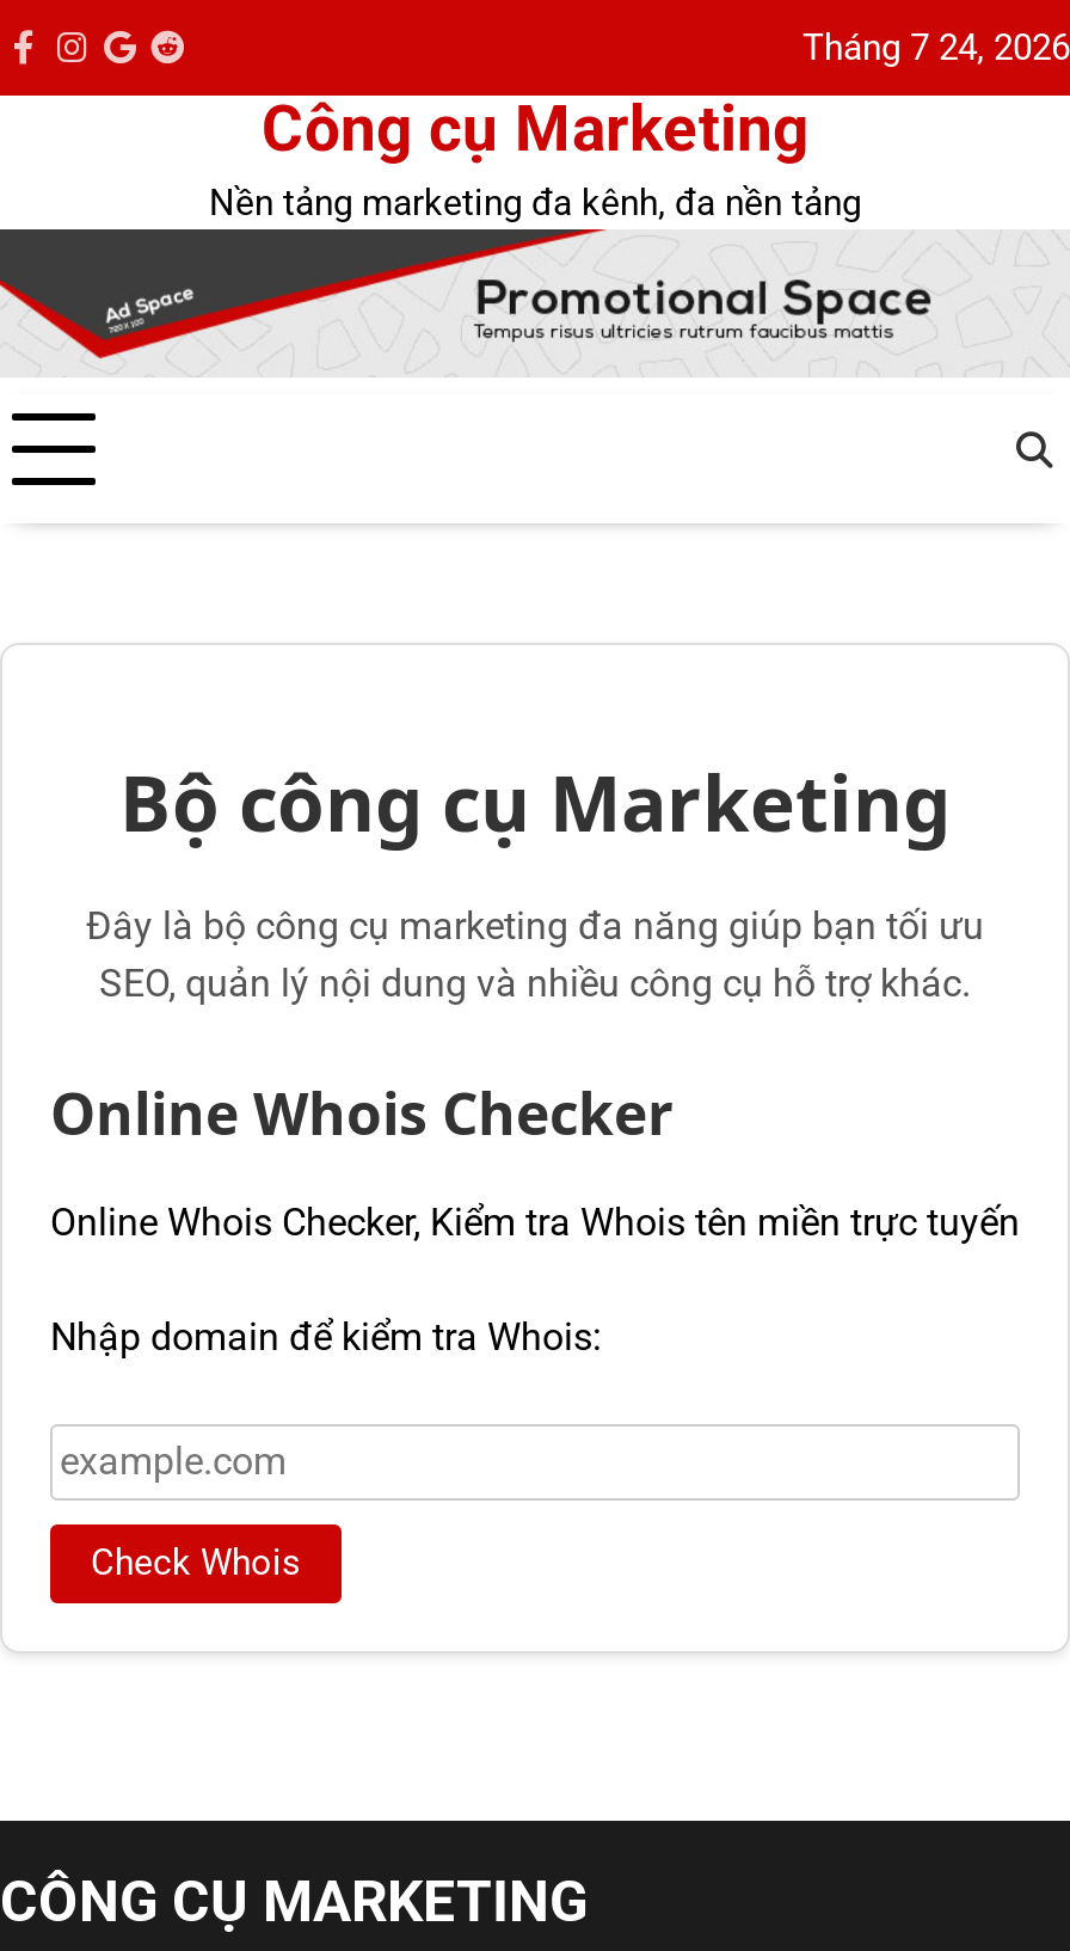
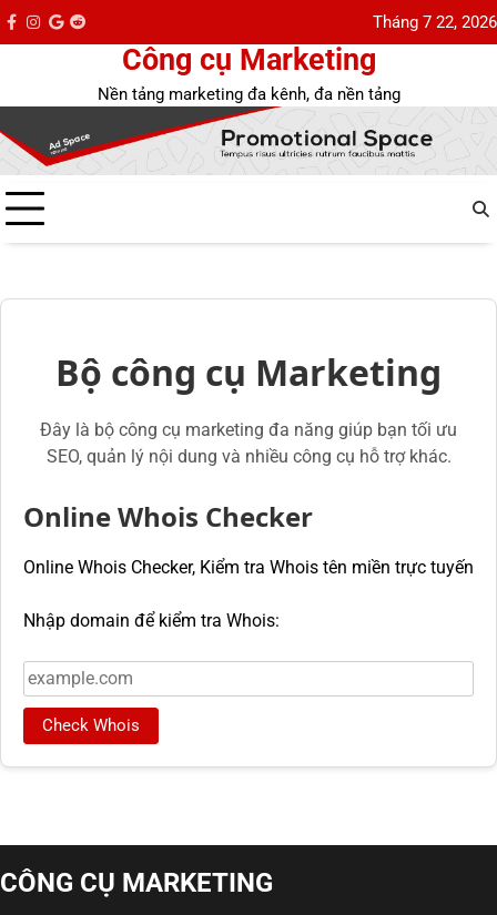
- Tháng 7 24, 2026
+ Tháng 7 22, 2026
